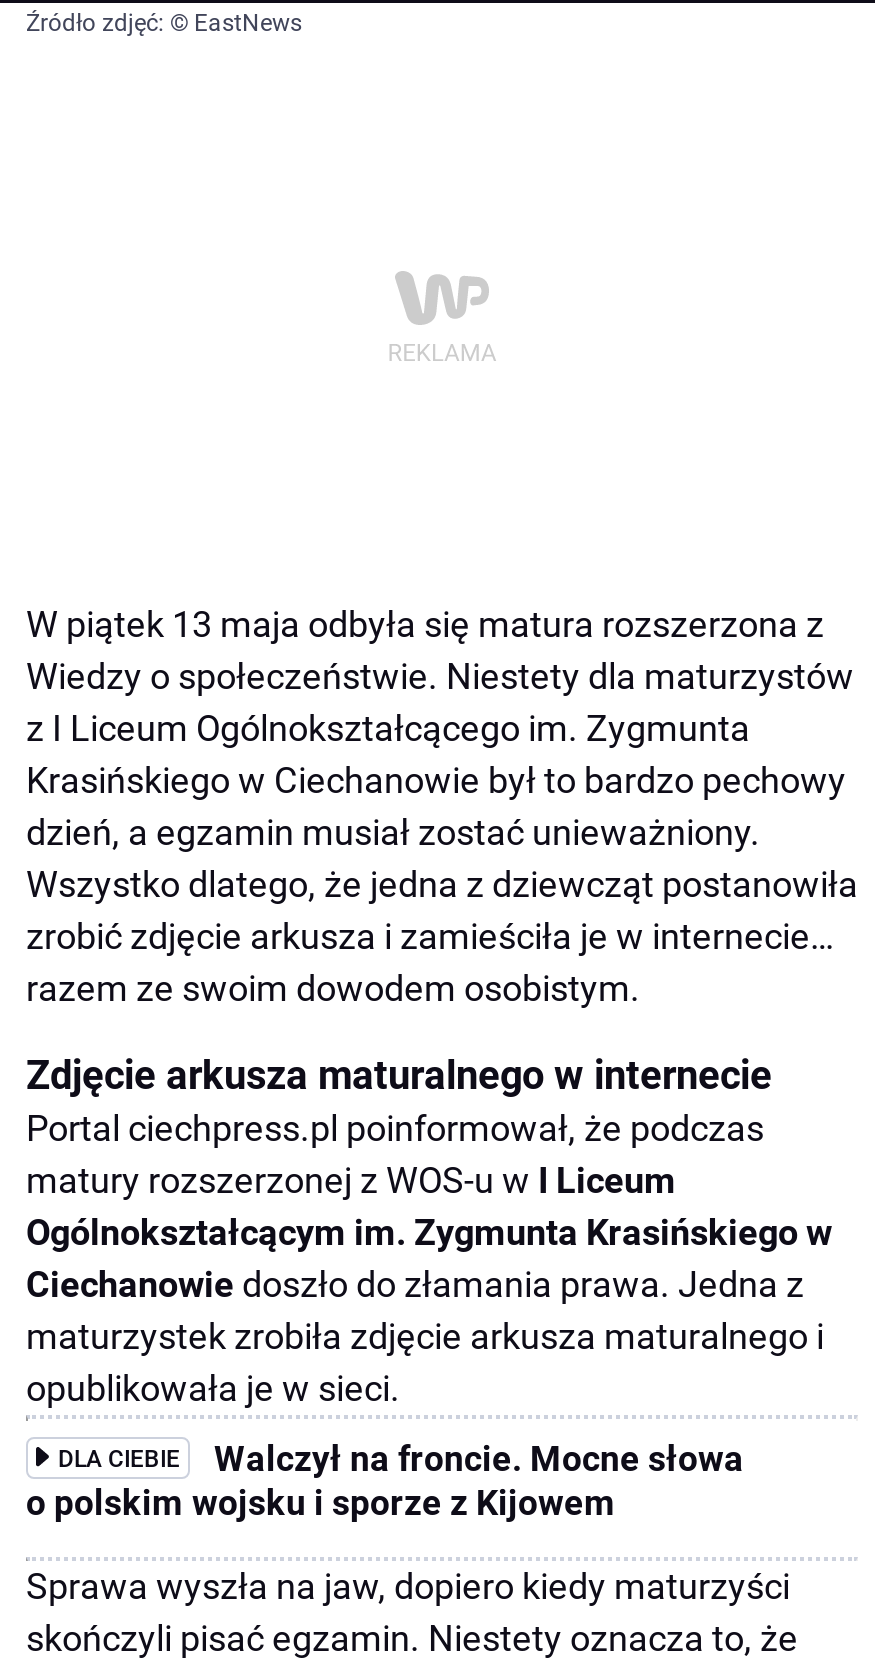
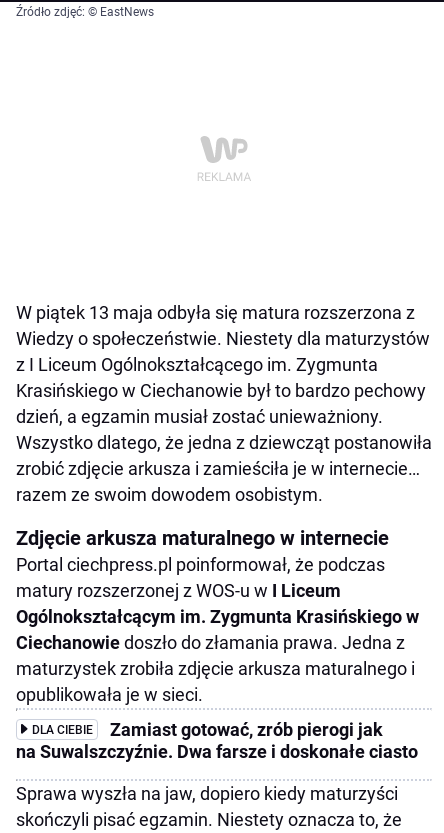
- Walczył na froncie. Mocne słowa
- o polskim wojsku i sporze z Kijowem
+ Zamiast gotować, zrób pierogi jak
+ na Suwalszczyźnie. Dwa farsze i doskonałe ciasto
